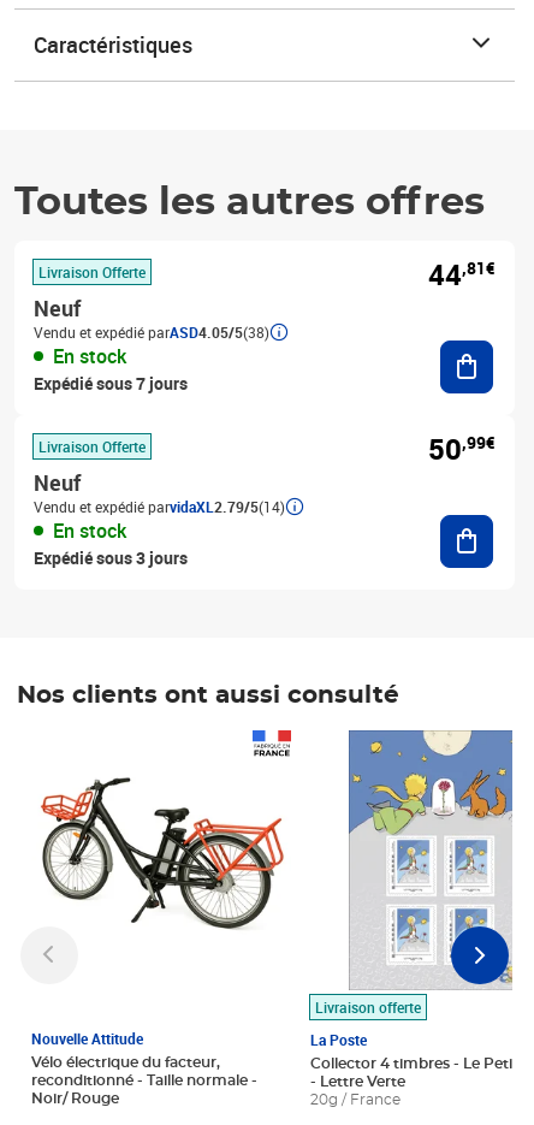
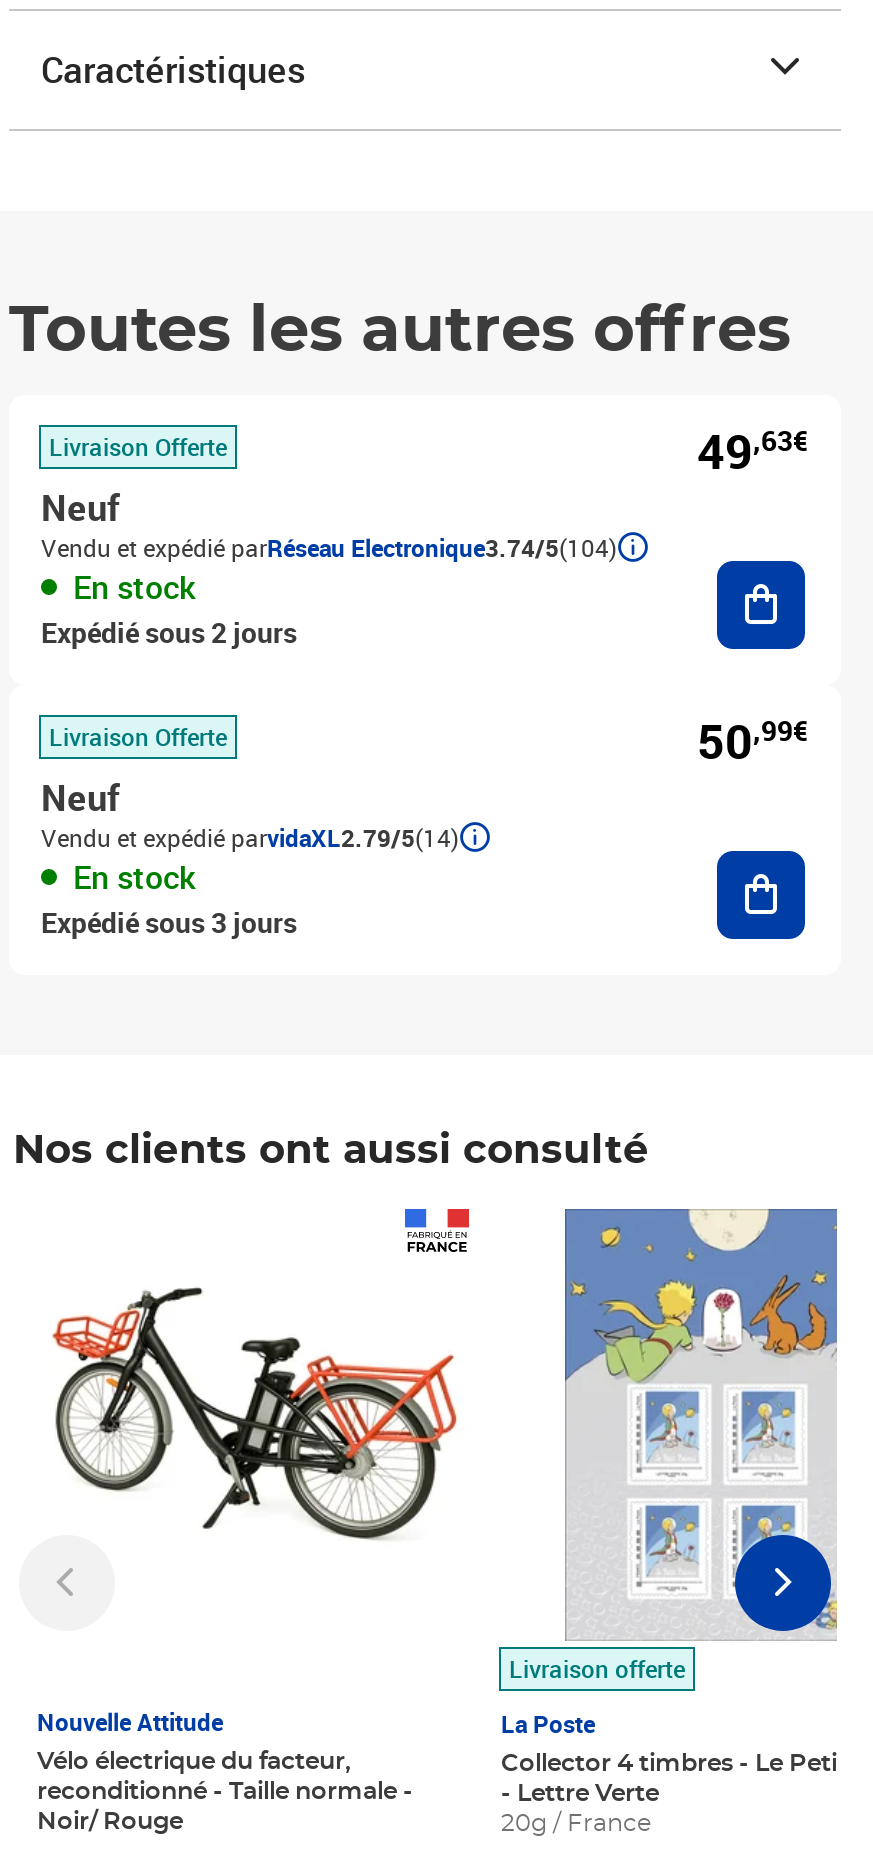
- 44,81€
+ 49,63€

- Vendu et expédié parASD4.05/5(38)
+ Vendu et expédié parRéseau Electronique3.74/5(104)

- Expédié sous 7 jours
+ Expédié sous 2 jours
